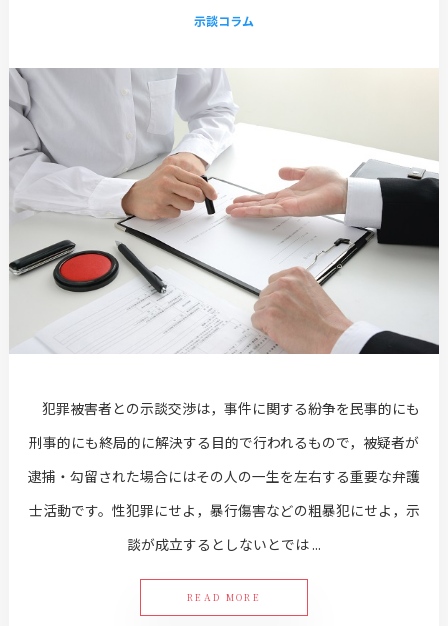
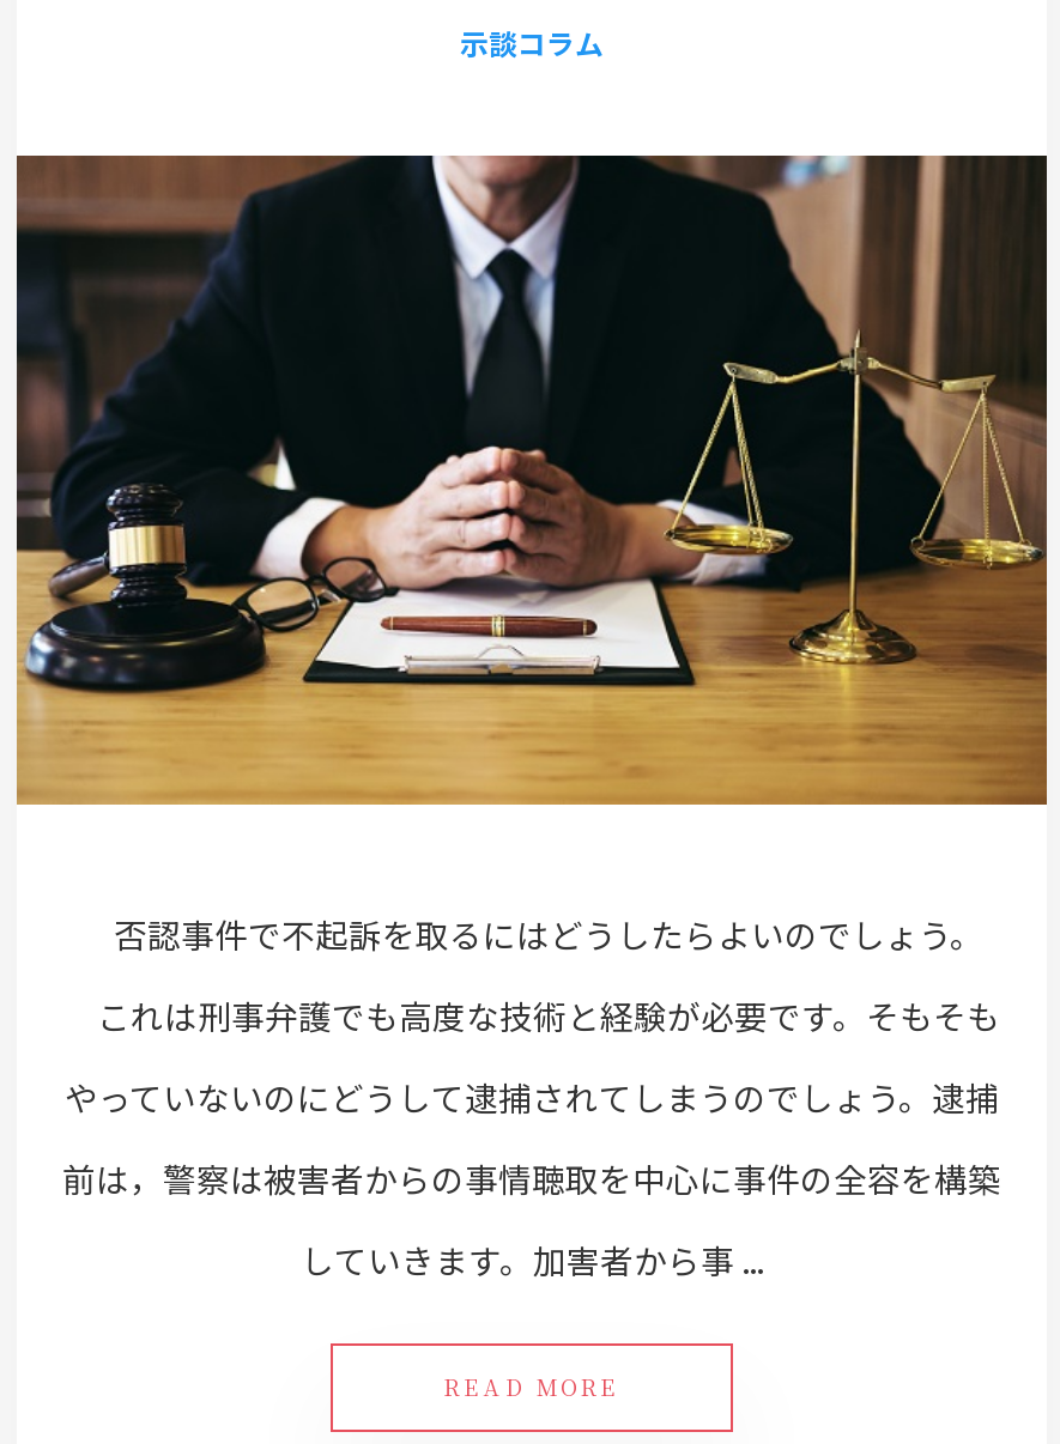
- [image]
+ [image]

- 犯罪被害者との示談交渉は，事件に関する紛争を民事的にも
+ 否認事件で不起訴を取るにはどうしたらよいのでしょう。

- 刑事的にも終局的に解決する目的で行われるもので，被疑者が
+ これは刑事弁護でも高度な技術と経験が必要です。そもそも

- 逮捕・勾留された場合にはその人の一生を左右する重要な弁護
+ やっていないのにどうして逮捕されてしまうのでしょう。逮捕

- 士活動です。性犯罪にせよ，暴行傷害などの粗暴犯にせよ，示
+ 前は，警察は被害者からの事情聴取を中心に事件の全容を構築

- 談が成立するとしないとでは ...
+ していきます。加害者から事 ...
